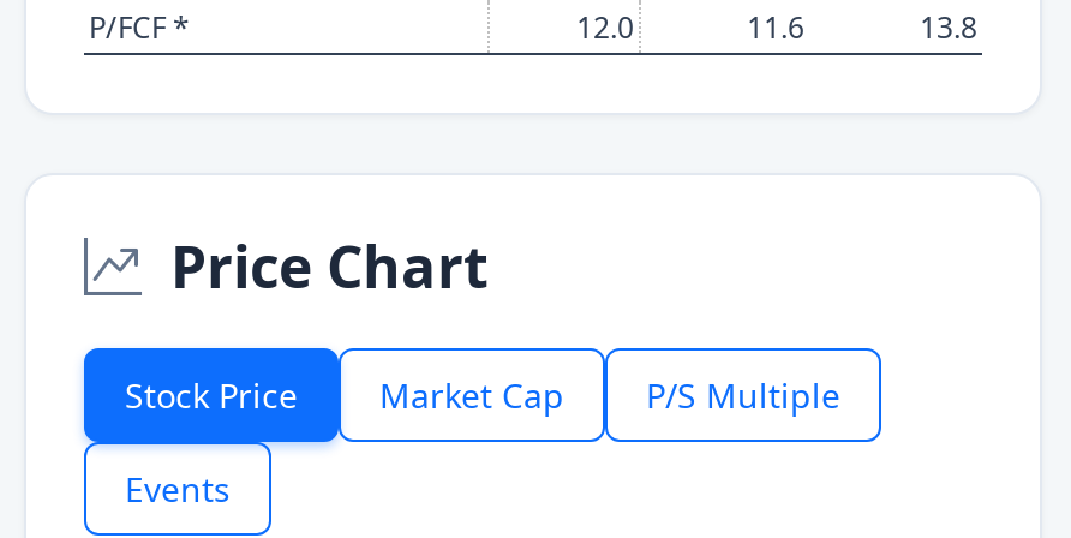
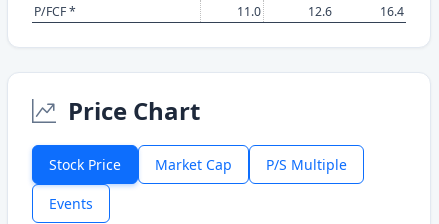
- 12.0
+ 11.0

- 11.6
+ 12.6

- 13.8
+ 16.4
